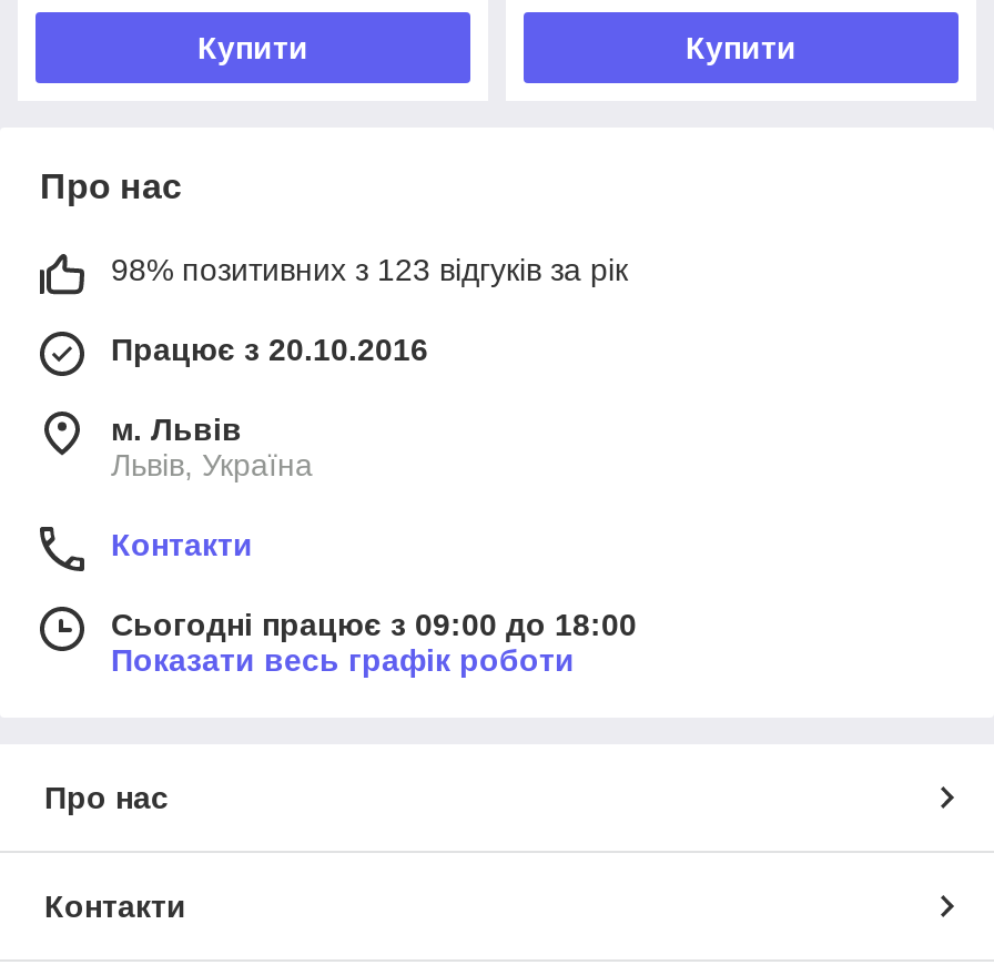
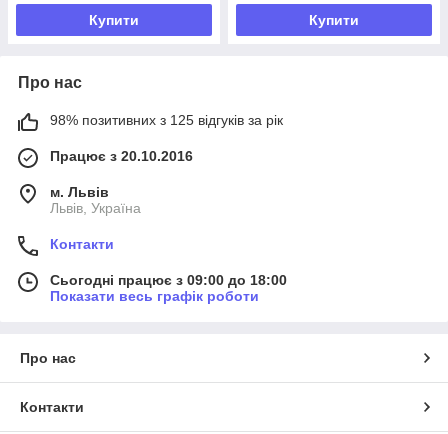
- 98% позитивних з 123 відгуків за рік
+ 98% позитивних з 125 відгуків за рік
